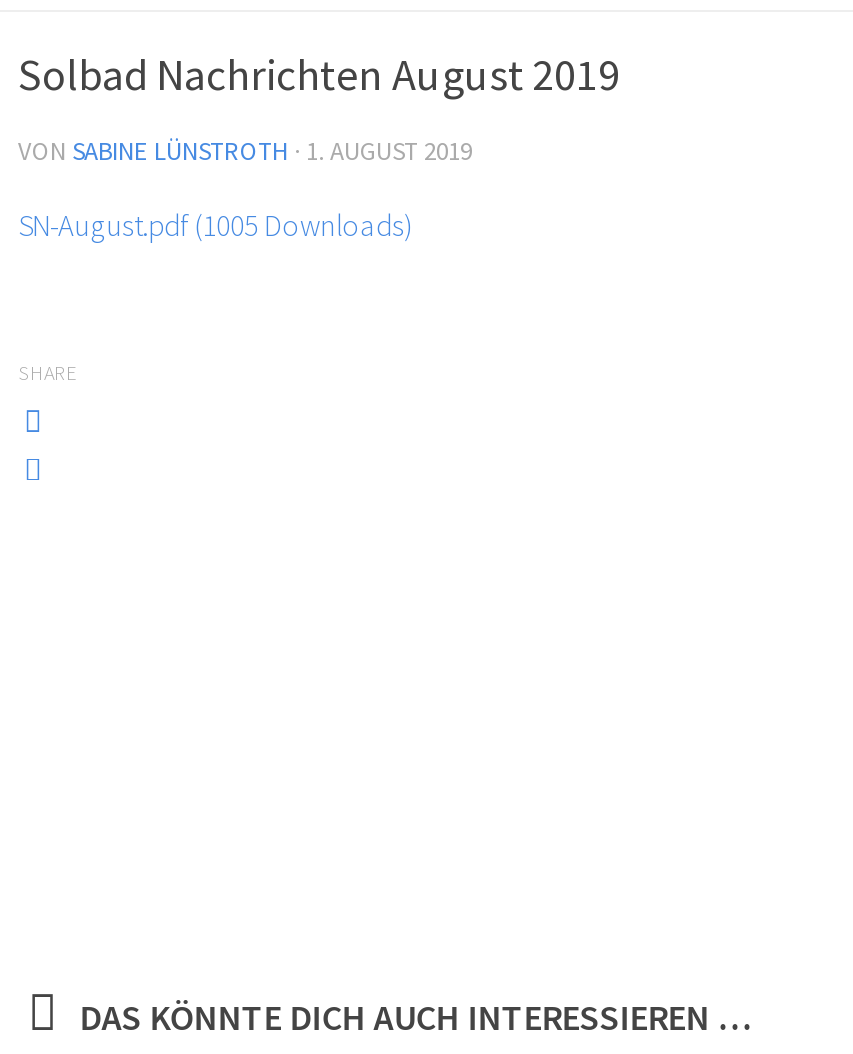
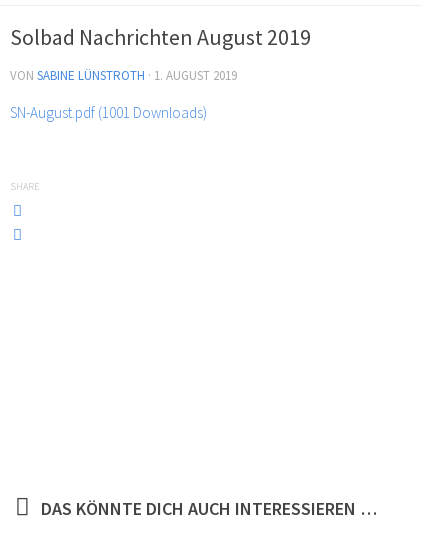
- SN-August.pdf (1005 Downloads)
+ SN-August.pdf (1001 Downloads)
